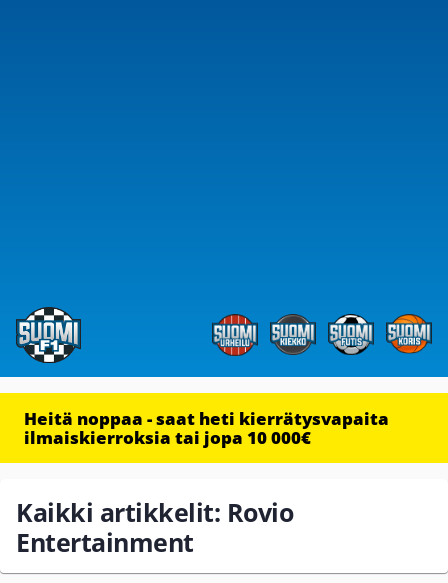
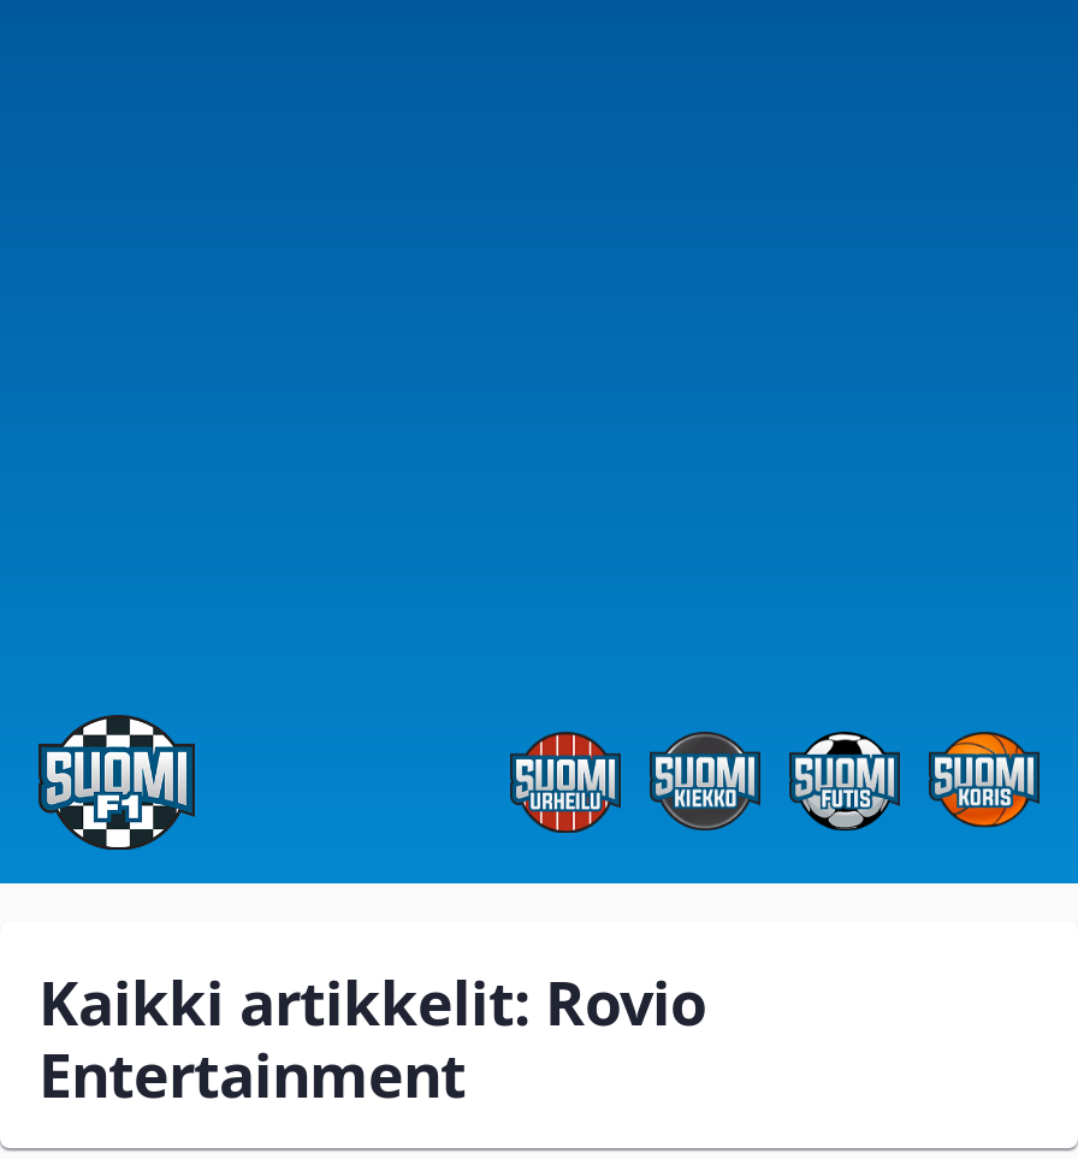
- Heitä noppaa - saat heti kierrätysvapaita
- ilmaiskierroksia tai jopa 10 000€
